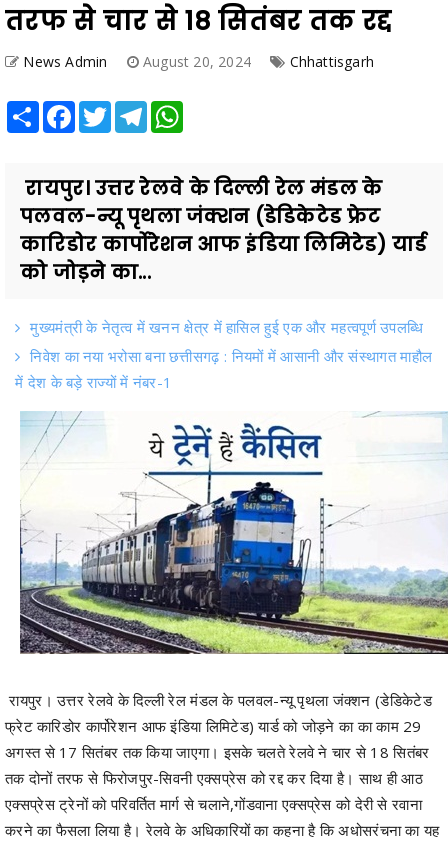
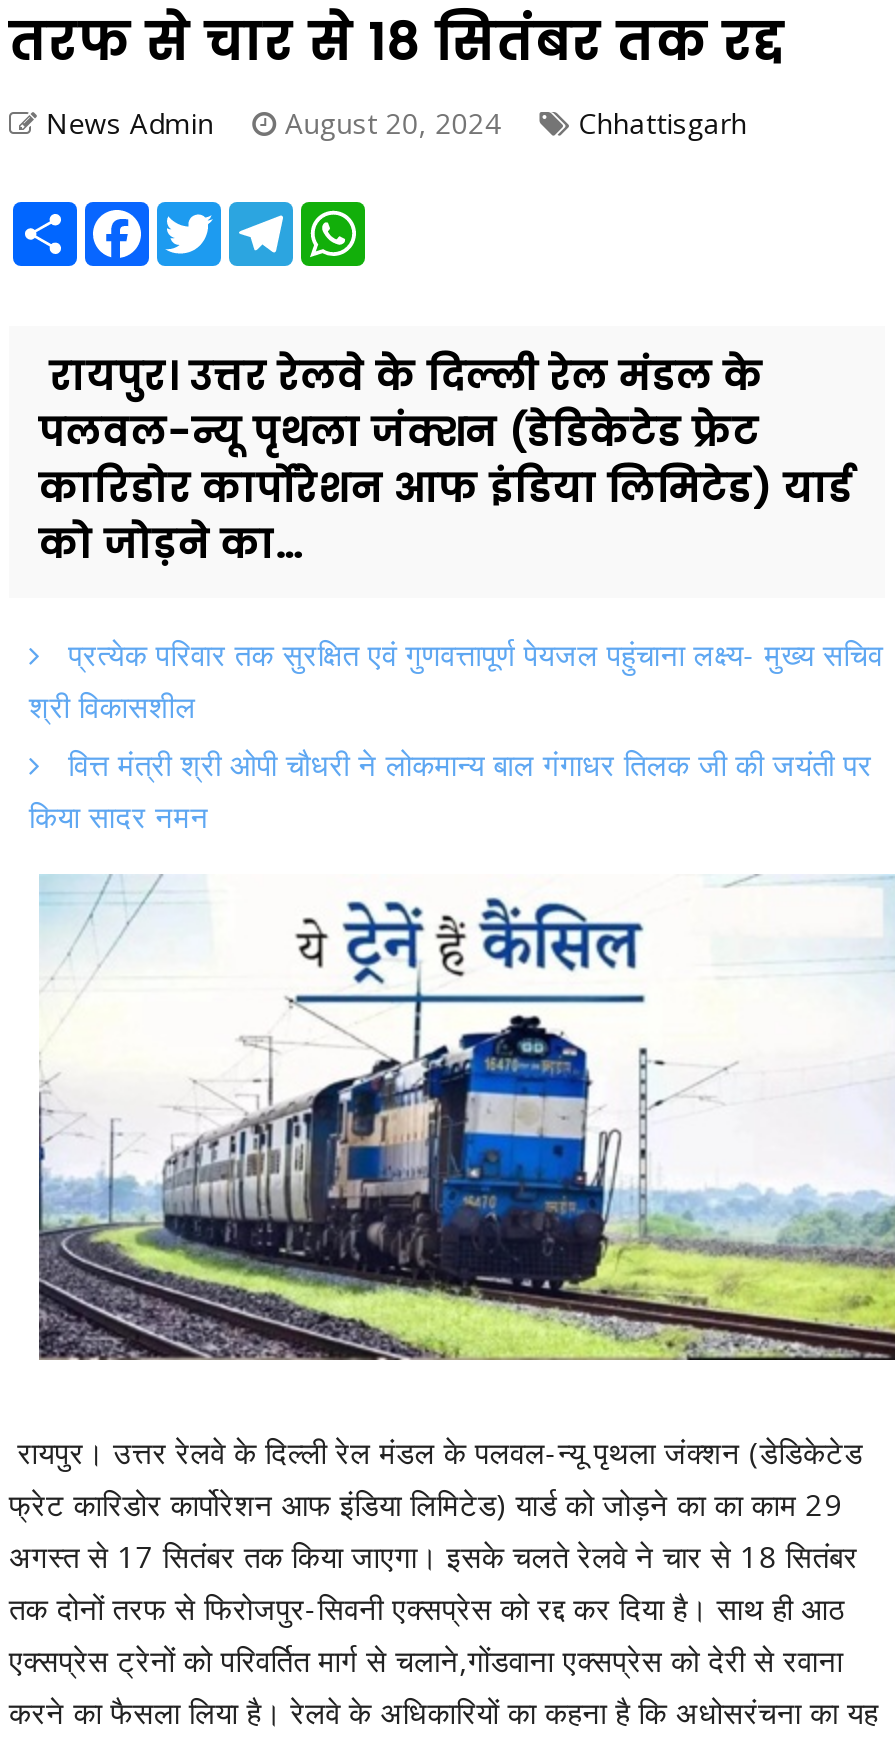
- मुख्यमंत्री के नेतृत्व में खनन क्षेत्र में हासिल हुई एक और महत्वपूर्ण उपलब्धि
- निवेश का नया भरोसा बना छत्तीसगढ़ : नियमों में आसानी और संस्थागत माहौल
- में देश के बड़े राज्यों में नंबर-1
+ प्रत्येक परिवार तक सुरक्षित एवं गुणवत्तापूर्ण पेयजल पहुंचाना लक्ष्य- मुख्य सचिव
+ श्री विकासशील
+ वित्त मंत्री श्री ओपी चौधरी ने लोकमान्य बाल गंगाधर तिलक जी की जयंती पर
+ किया सादर नमन
